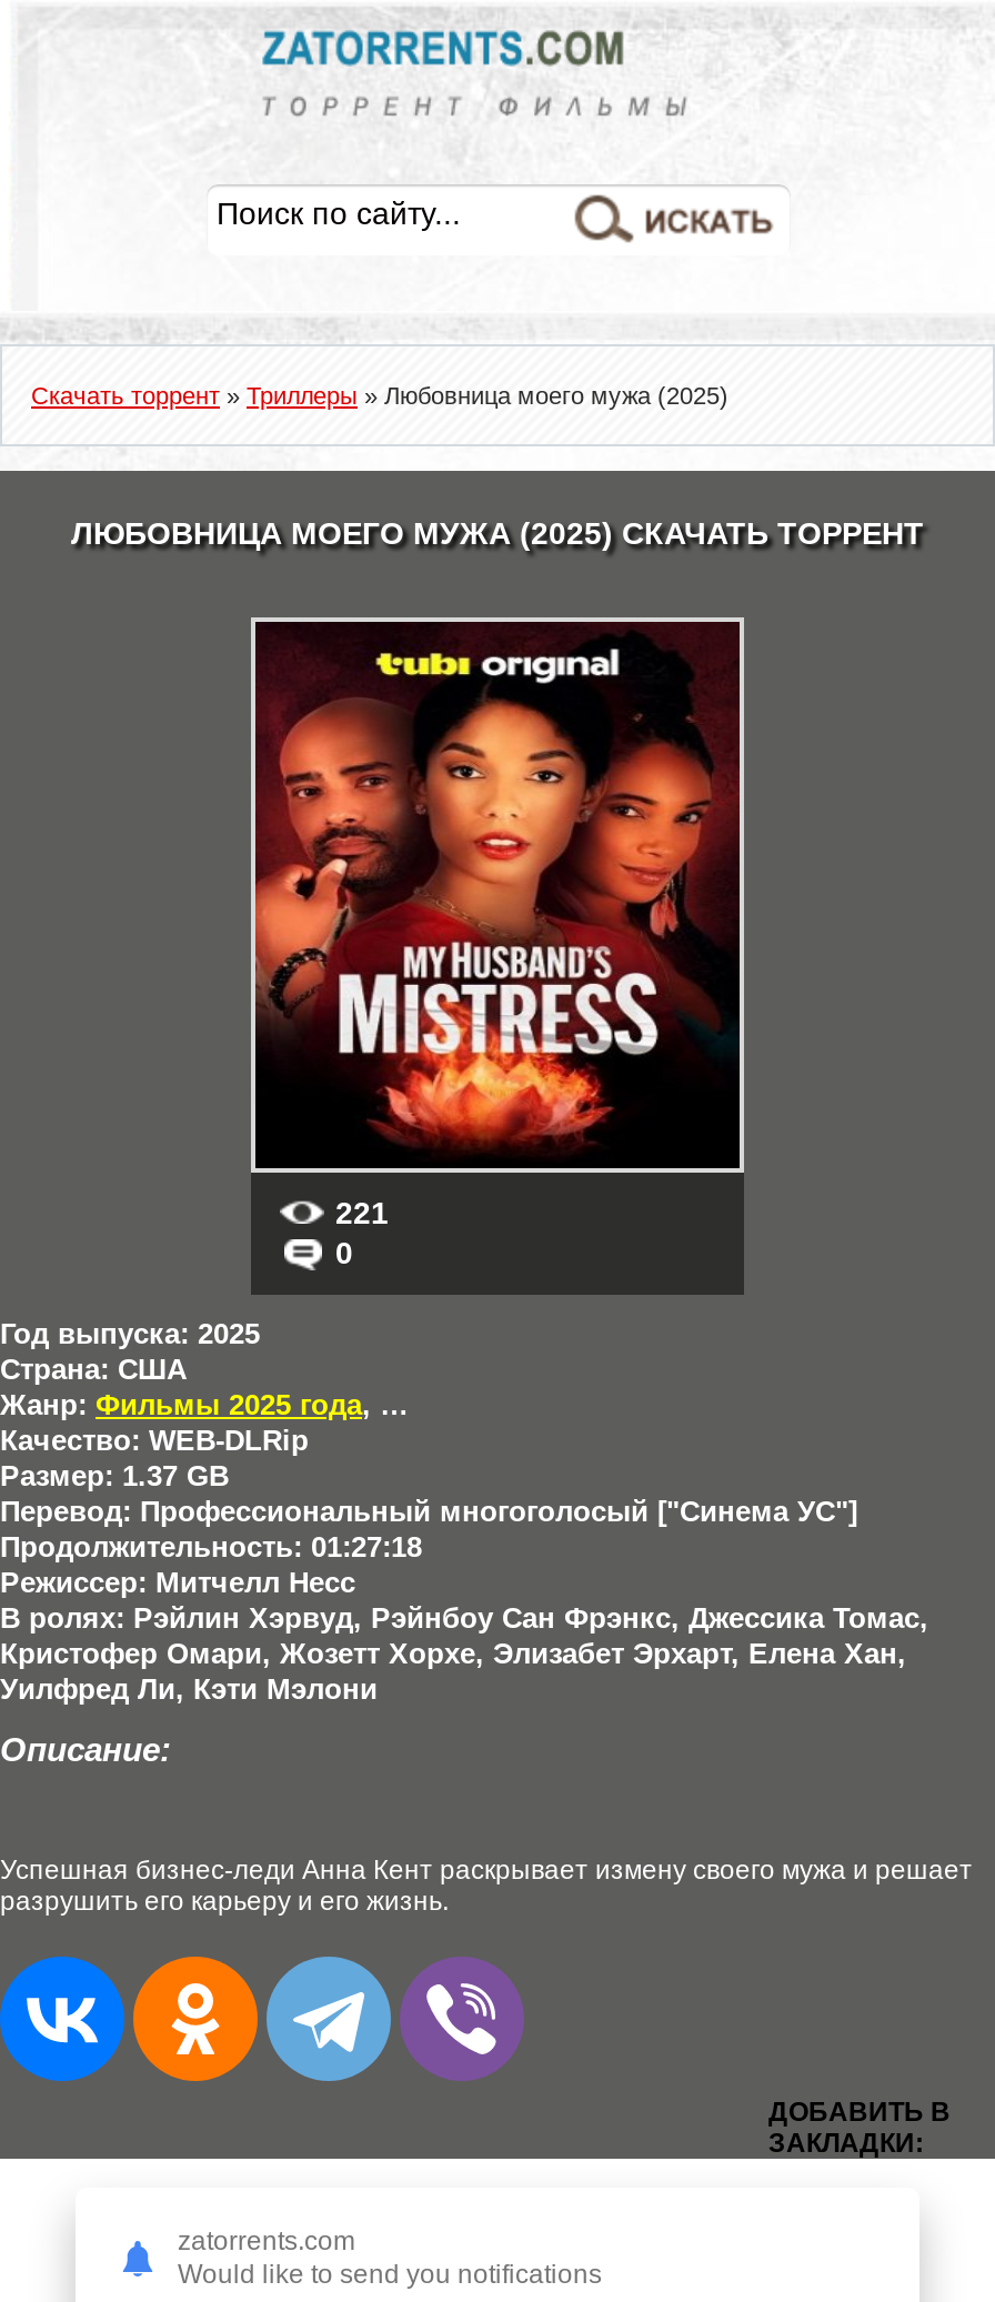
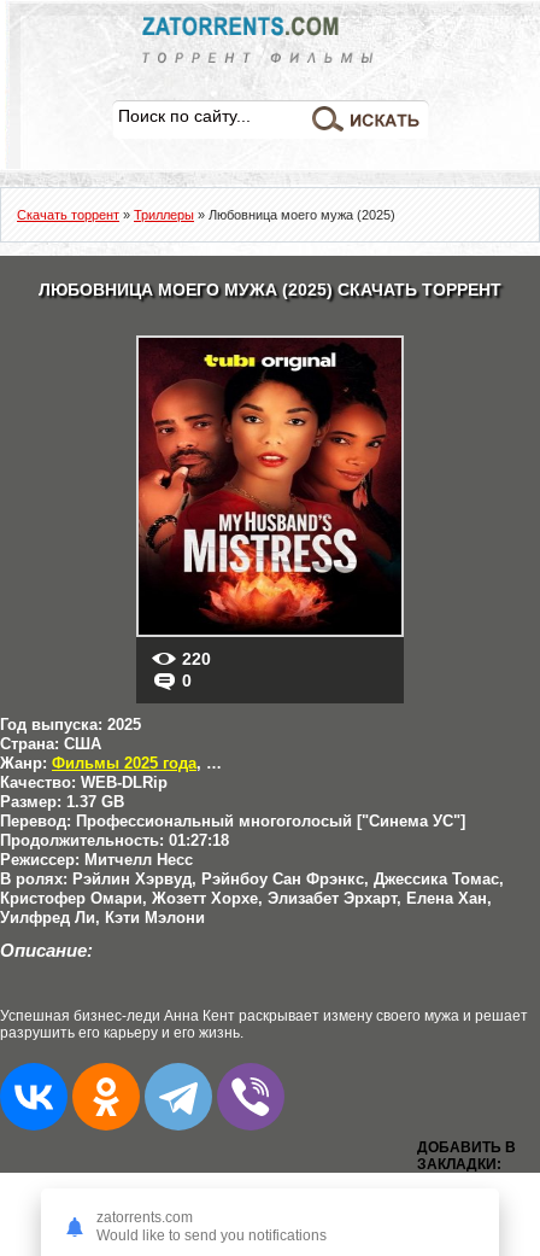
- 221
+ 220
